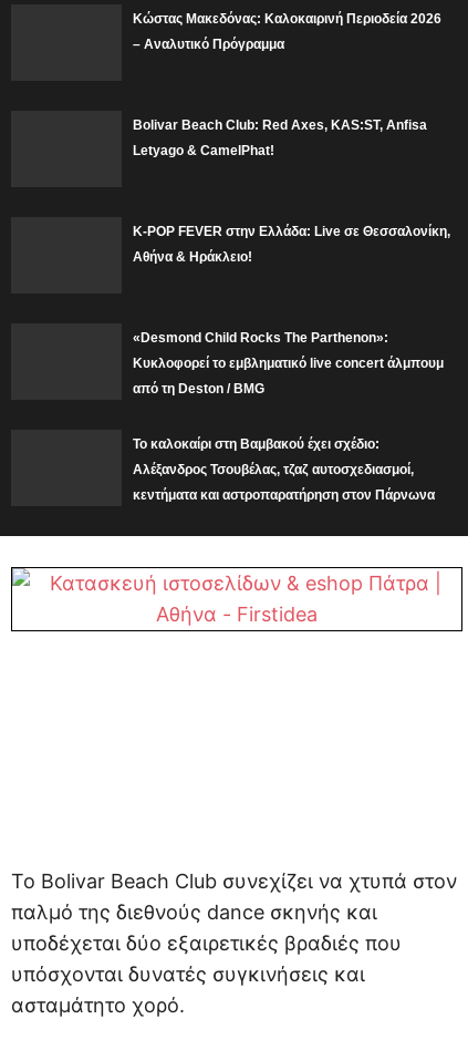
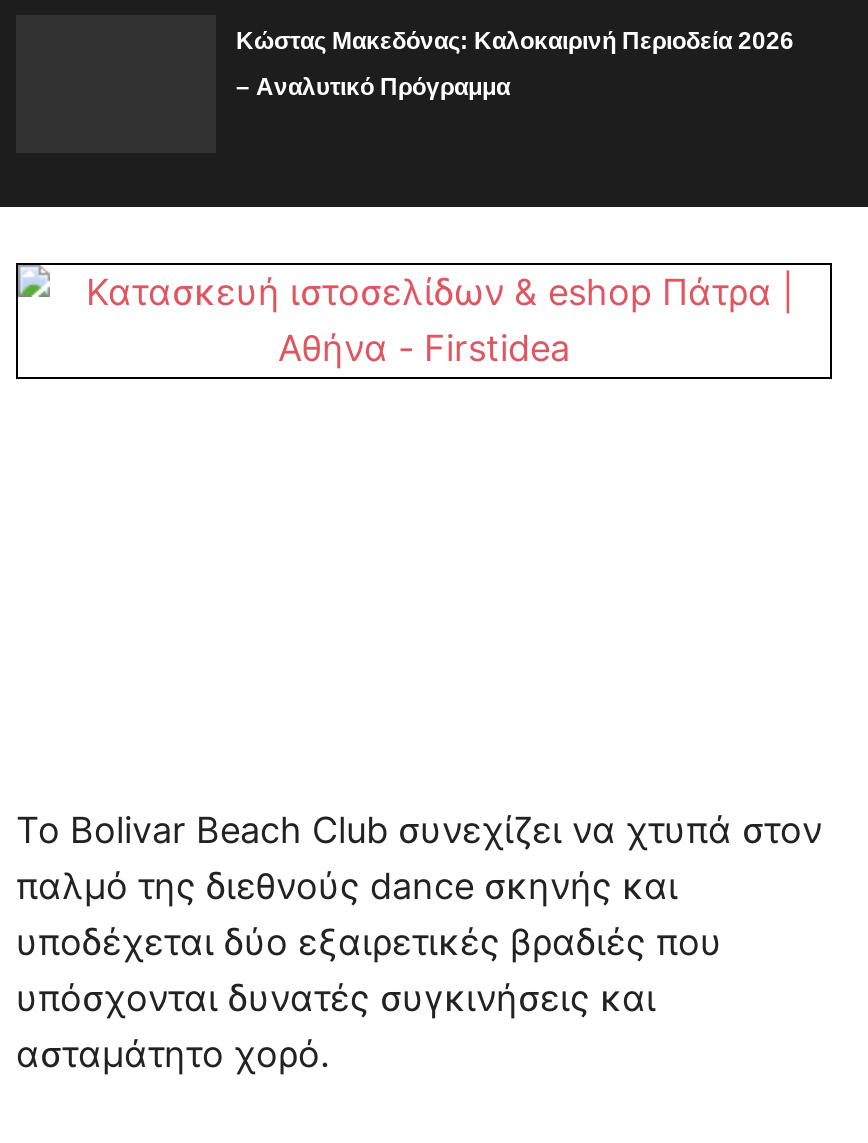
- Bolivar Beach Club: Red Axes, KAS:ST, Anfisa
- Letyago & CamelPhat!

- K-POP FEVER στην Ελλάδα: Live σε Θεσσαλονίκη,
- Αθήνα & Ηράκλειο!

- «Desmond Child Rocks The Parthenon»:
- Κυκλοφορεί το εμβληματικό live concert άλμπουμ
- από τη Deston / BMG

- Το καλοκαίρι στη Βαμβακού έχει σχέδιο:
- Αλέξανδρος Τσουβέλας, τζαζ αυτοσχεδιασμοί,
- κεντήματα και αστροπαρατήρηση στον Πάρνωνα
